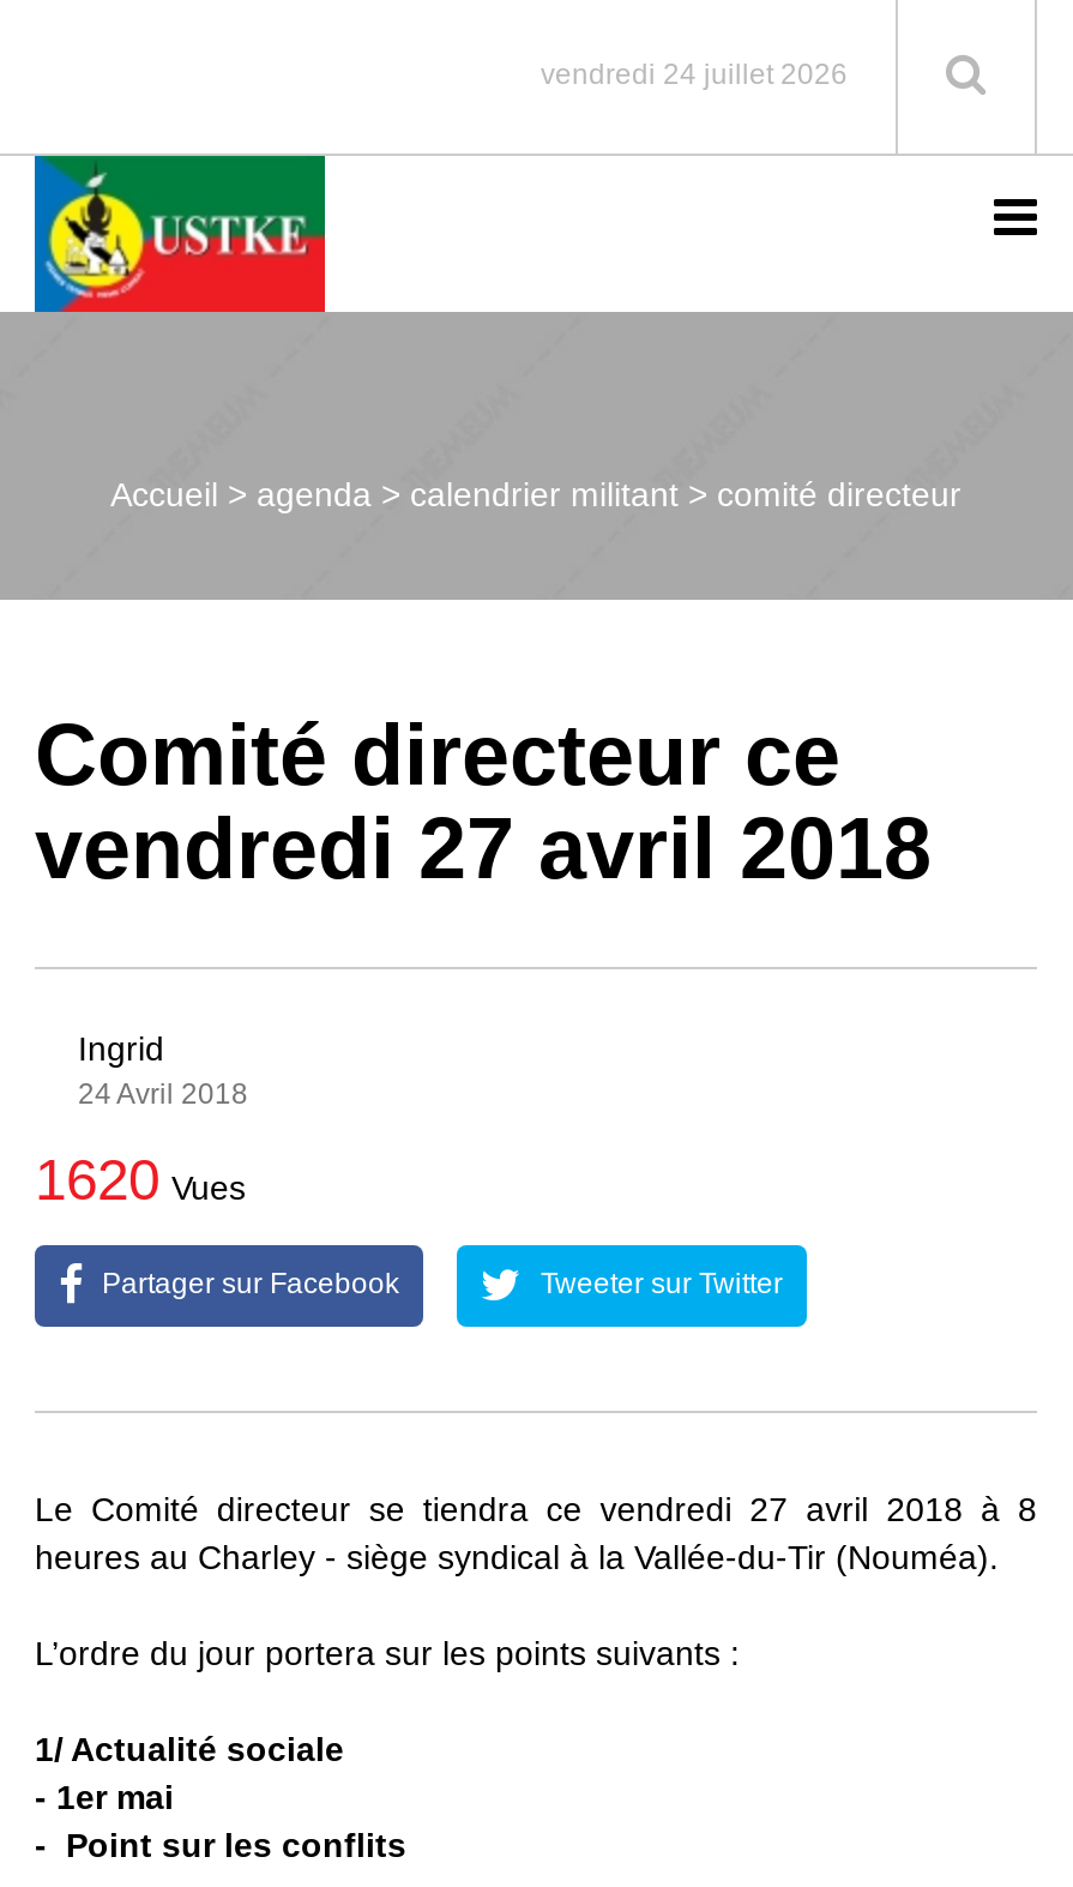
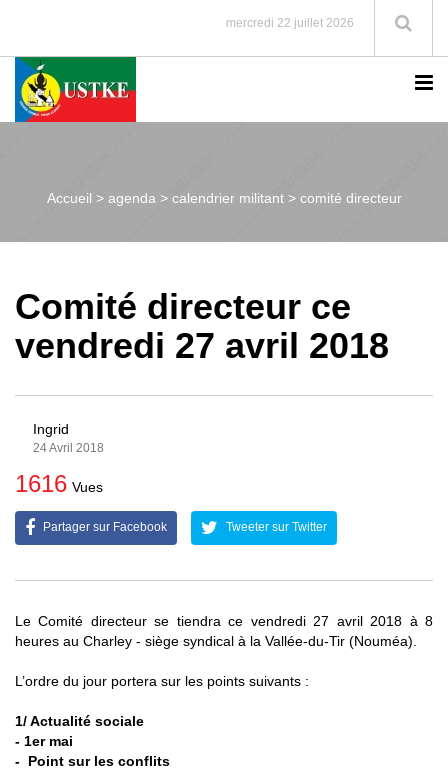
- vendredi 24 juillet 2026
+ mercredi 22 juillet 2026

- 1620 Vues
+ 1616 Vues
